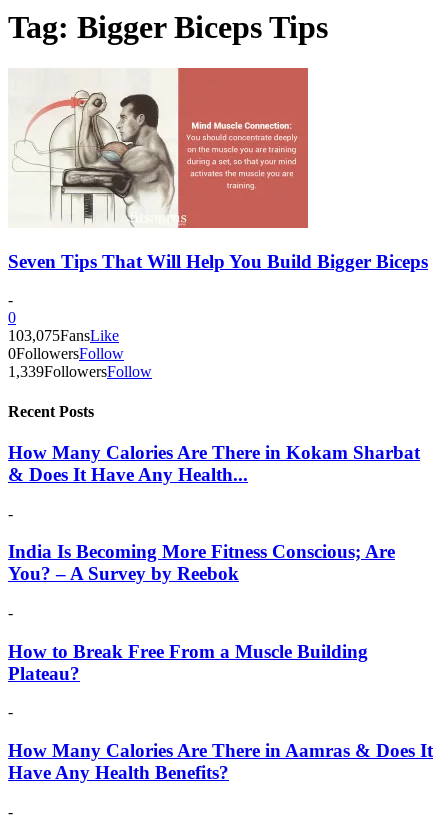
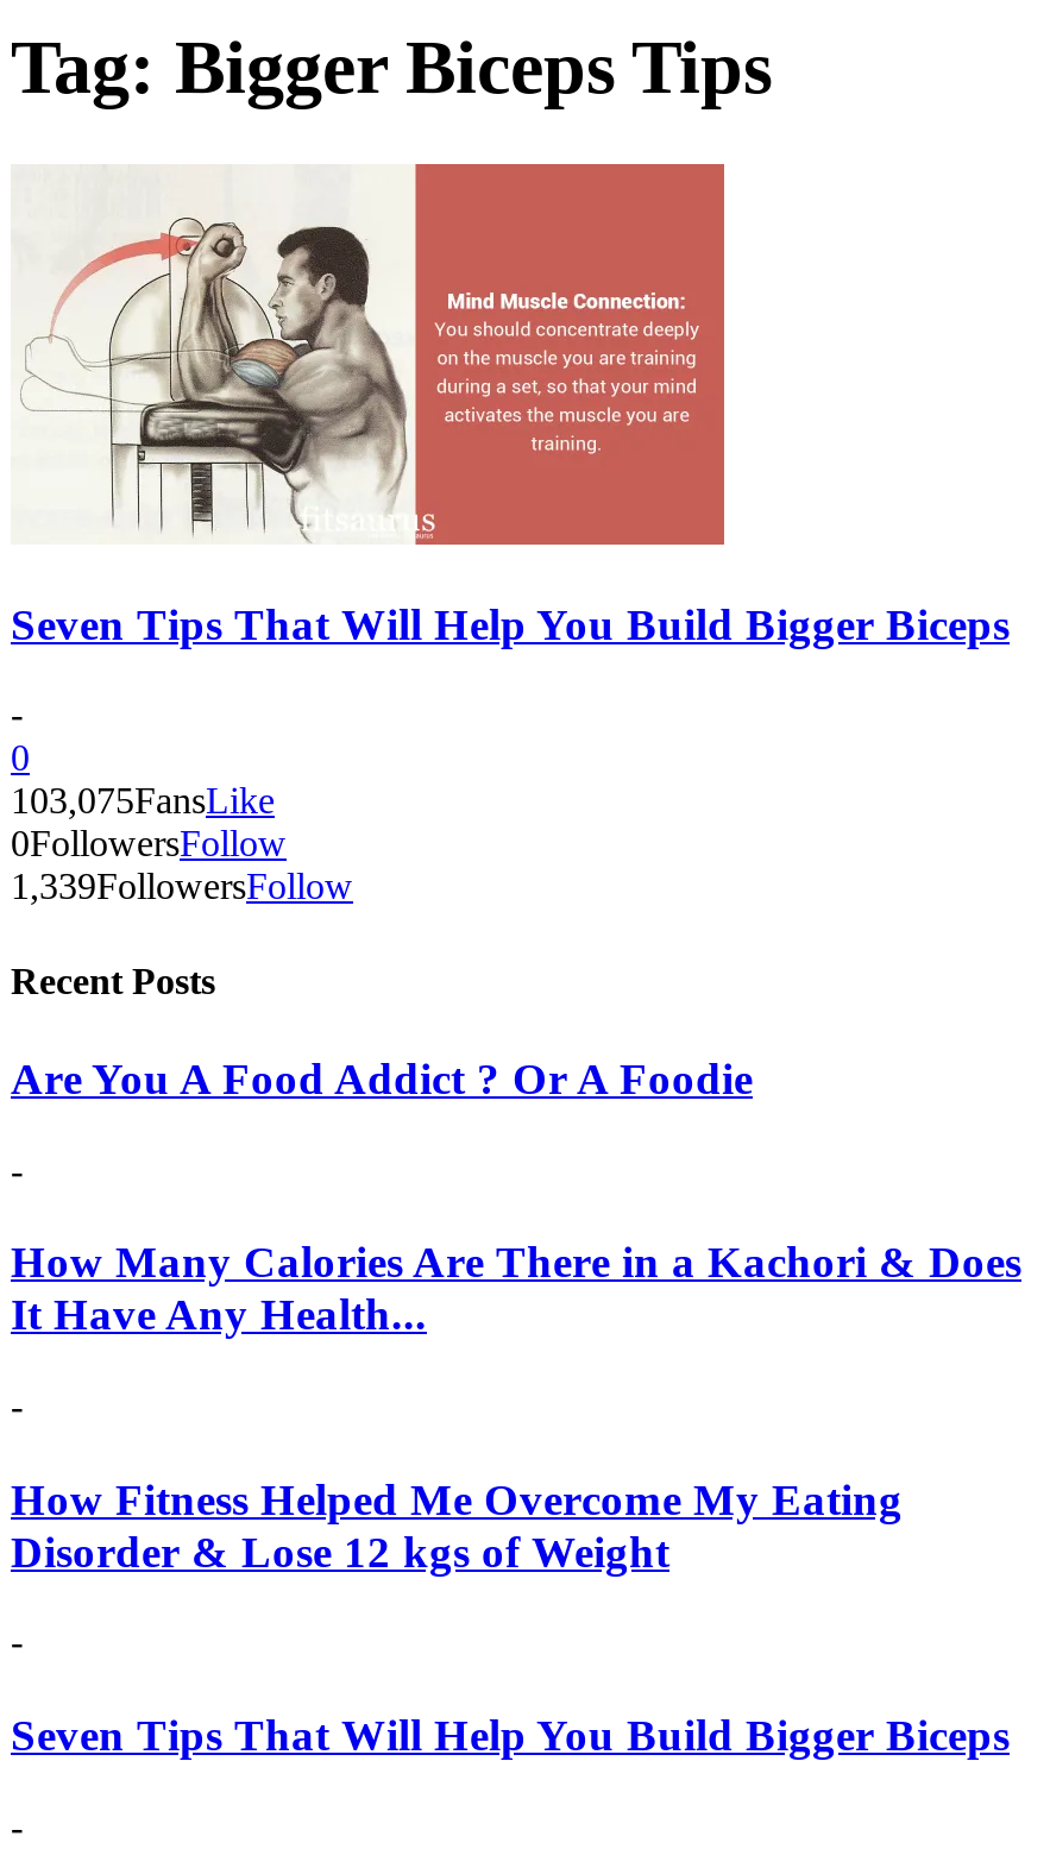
- How Many Calories Are There in Kokam Sharbat
- & Does It Have Any Health...
+ Are You A Food Addict ? Or A Foodie

- India Is Becoming More Fitness Conscious; Are
- You? – A Survey by Reebok
+ How Many Calories Are There in a Kachori & Does
+ It Have Any Health...

- How to Break Free From a Muscle Building
- Plateau?
+ How Fitness Helped Me Overcome My Eating
+ Disorder & Lose 12 kgs of Weight

- How Many Calories Are There in Aamras & Does It
- Have Any Health Benefits?
+ Seven Tips That Will Help You Build Bigger Biceps
